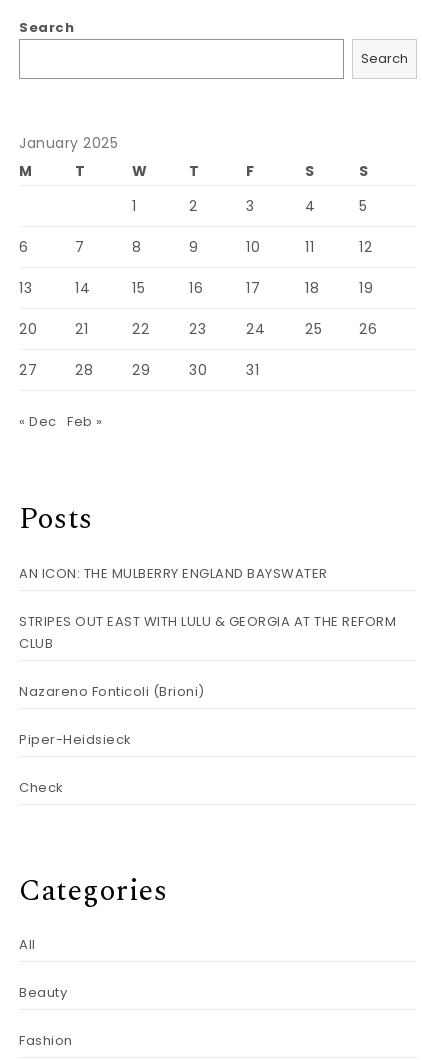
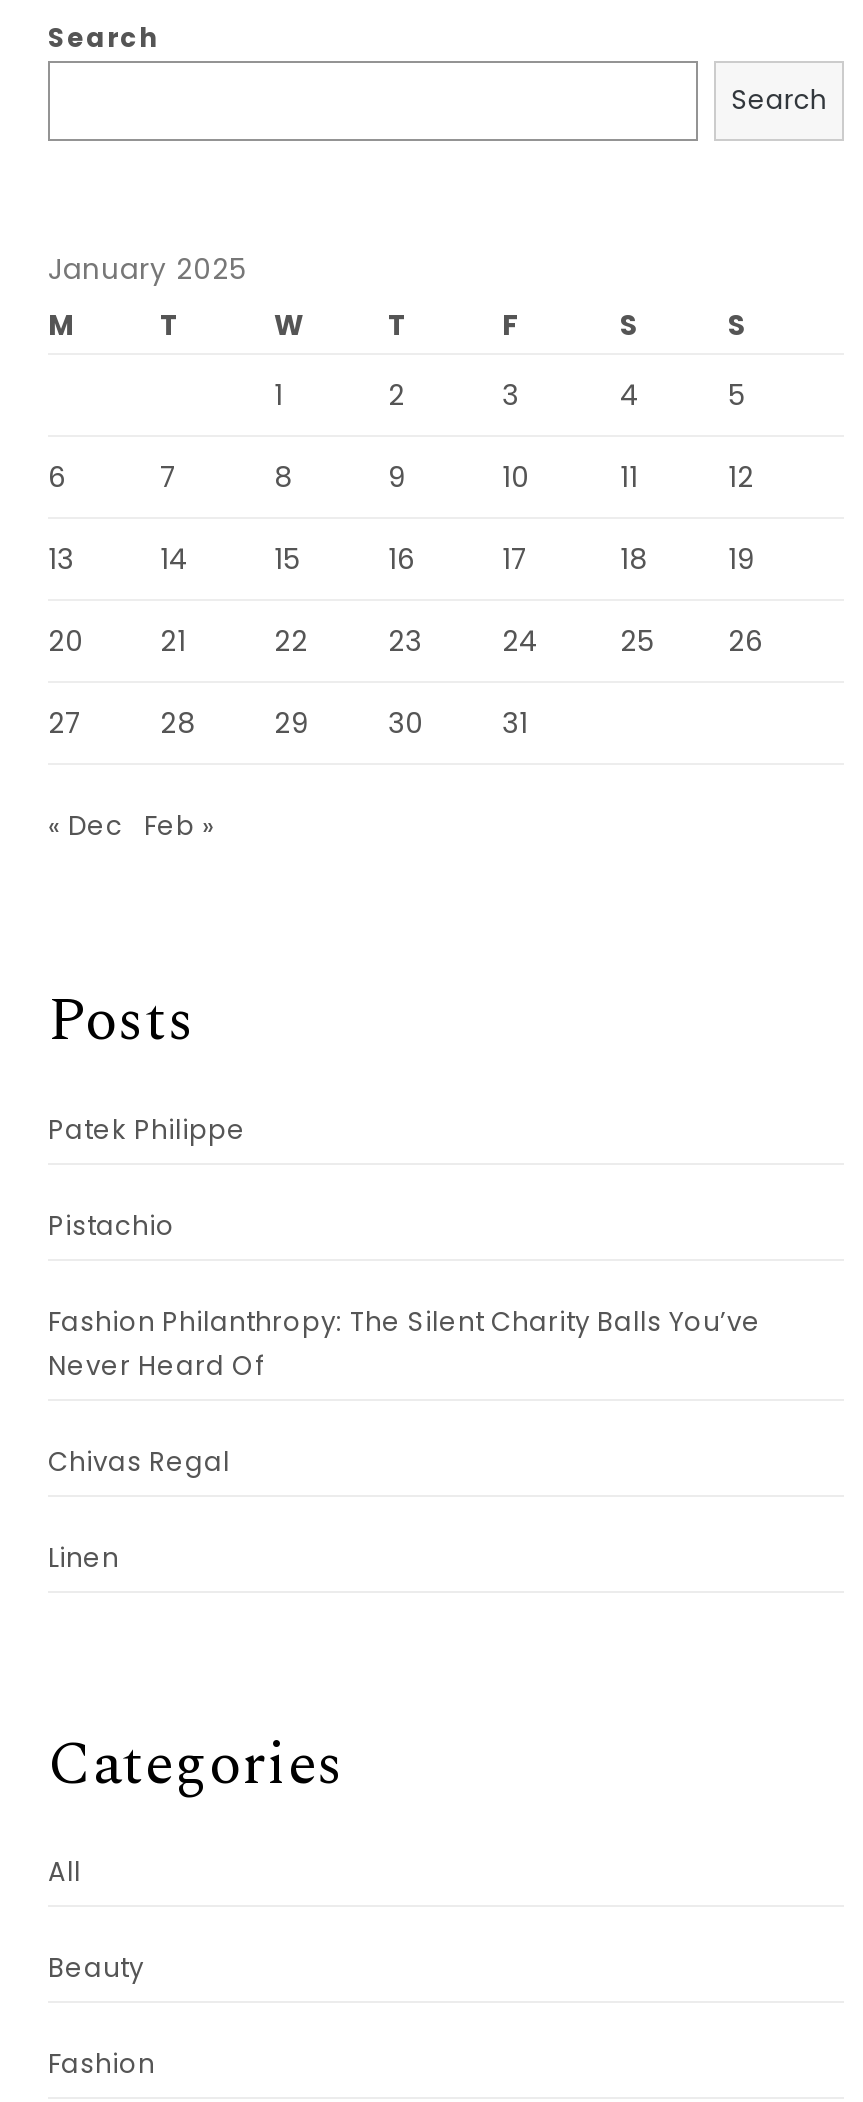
- AN ICON: THE MULBERRY ENGLAND BAYSWATER
+ Patek Philippe

- STRIPES OUT EAST WITH LULU & GEORGIA AT THE REFORM
- CLUB
+ Pistachio

- Nazareno Fonticoli (Brioni)
+ Fashion Philanthropy: The Silent Charity Balls You’ve
+ Never Heard Of

- Piper-Heidsieck
+ Chivas Regal

- Check
+ Linen
